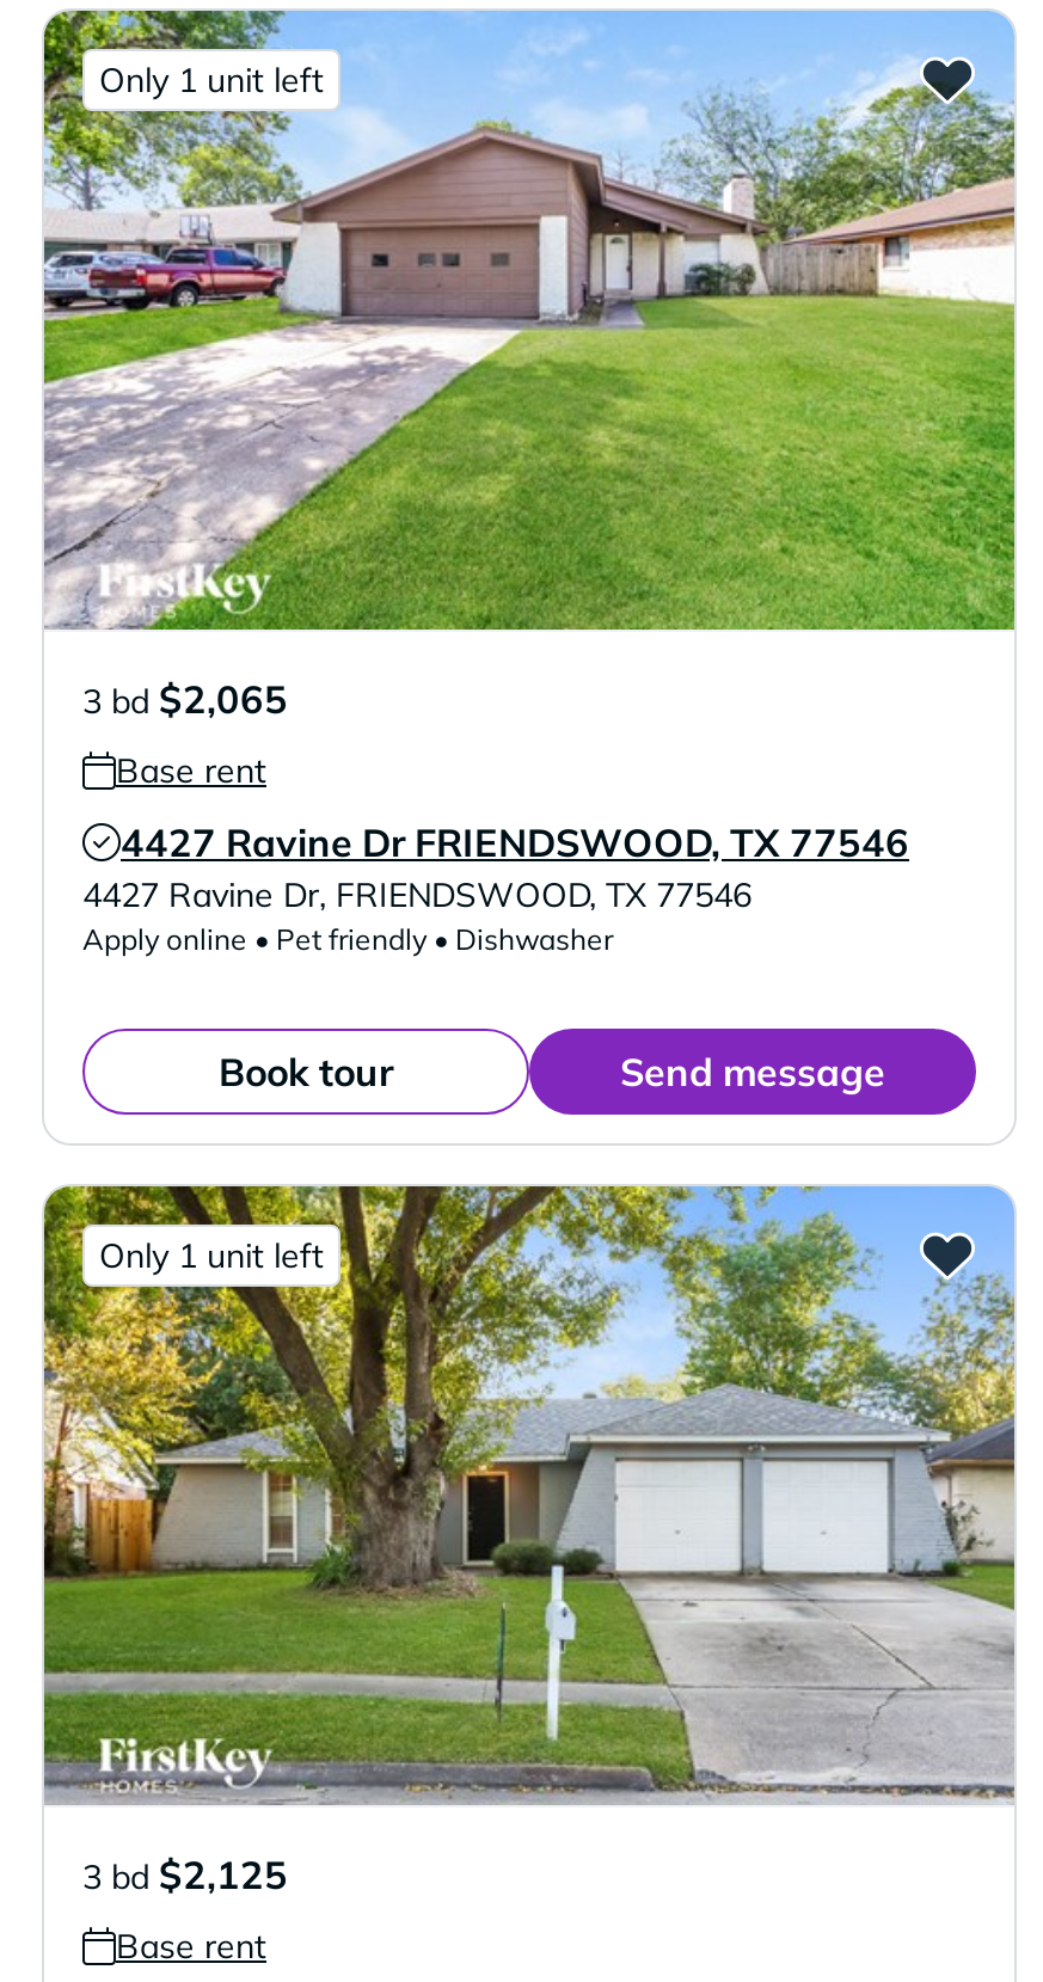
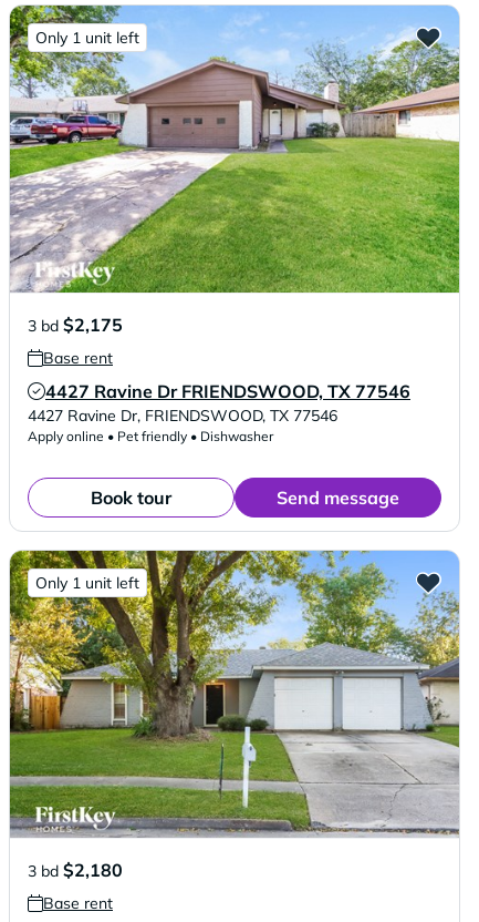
- 3 bd $2,065
+ 3 bd $2,175

- 3 bd $2,125
+ 3 bd $2,180
